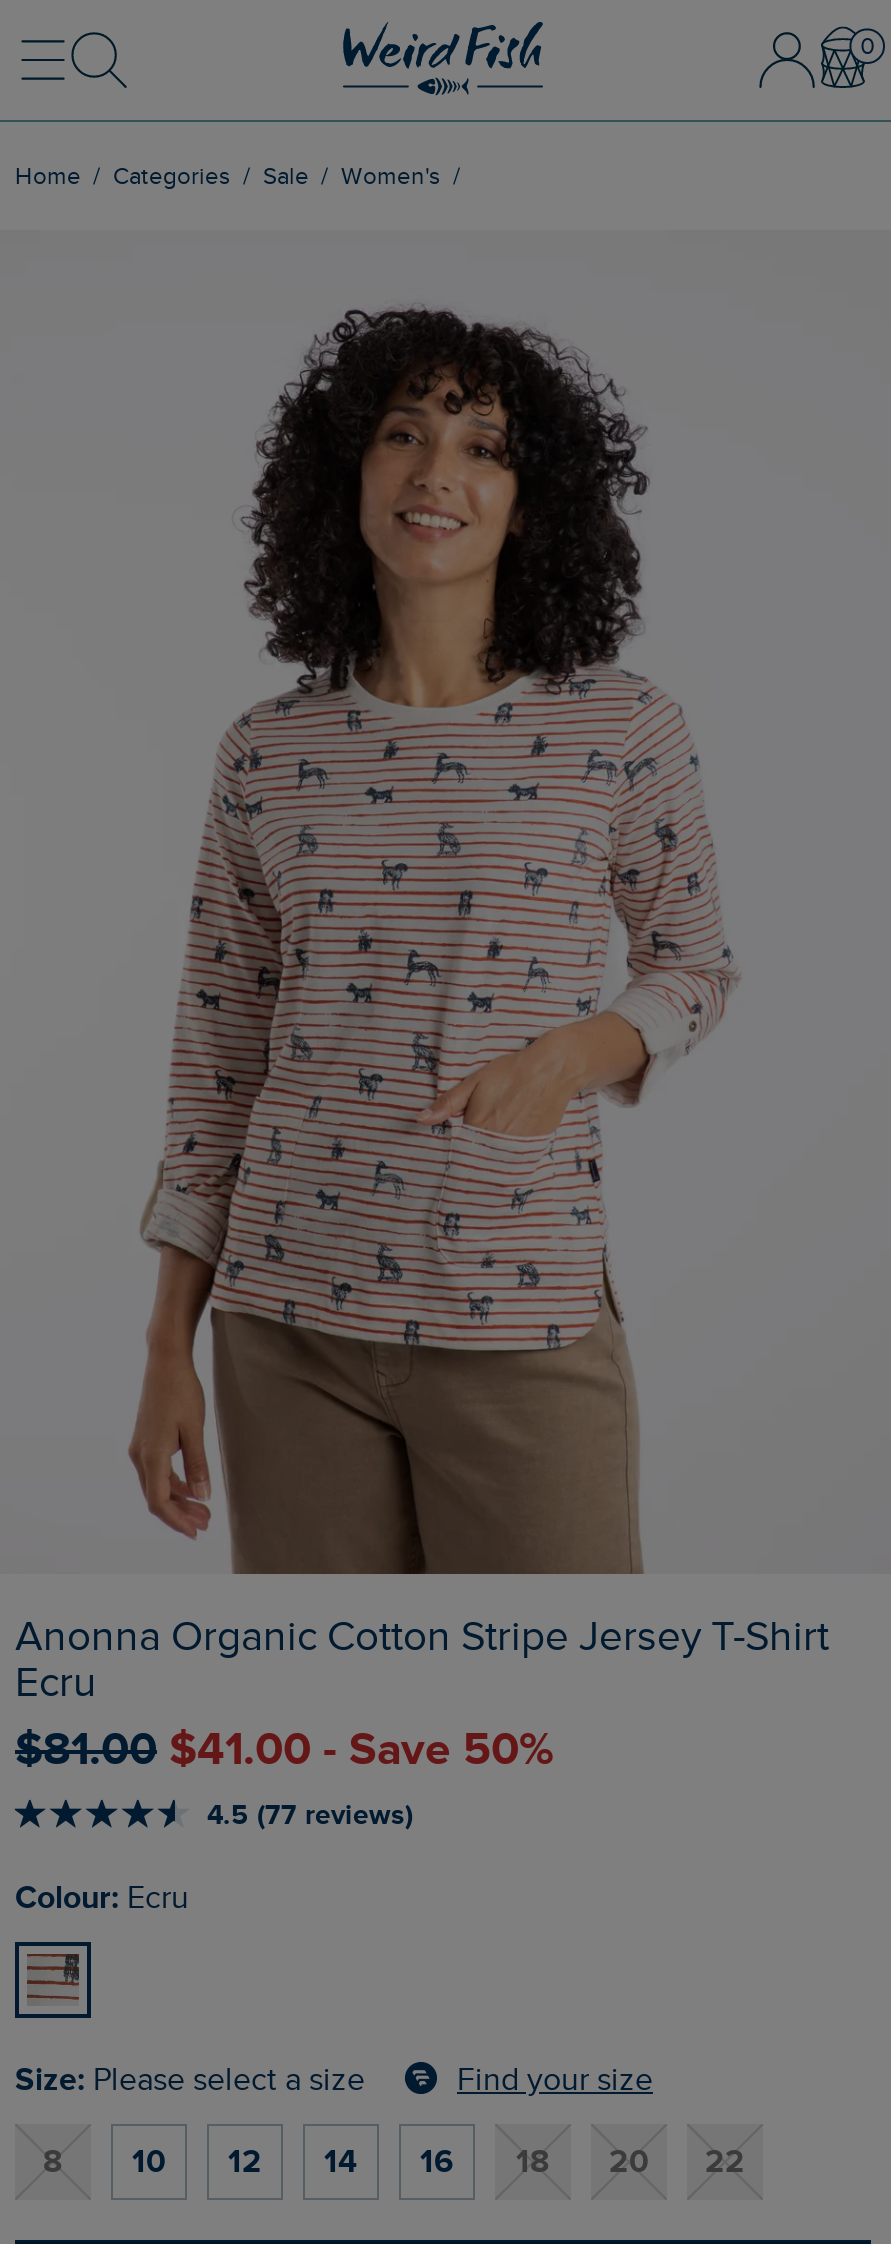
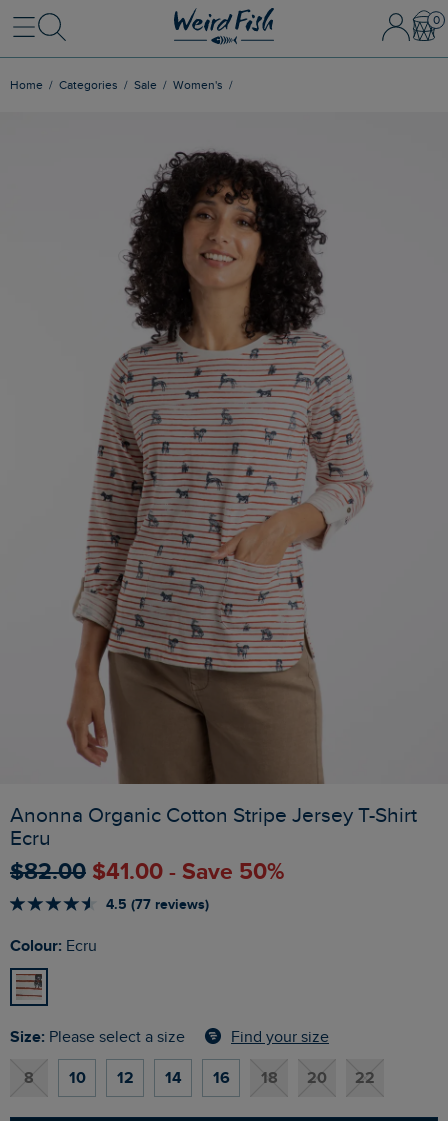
- $‌81.00 $‌41.00 - Save 50%
+ $‌82.00 $‌41.00 - Save 50%
